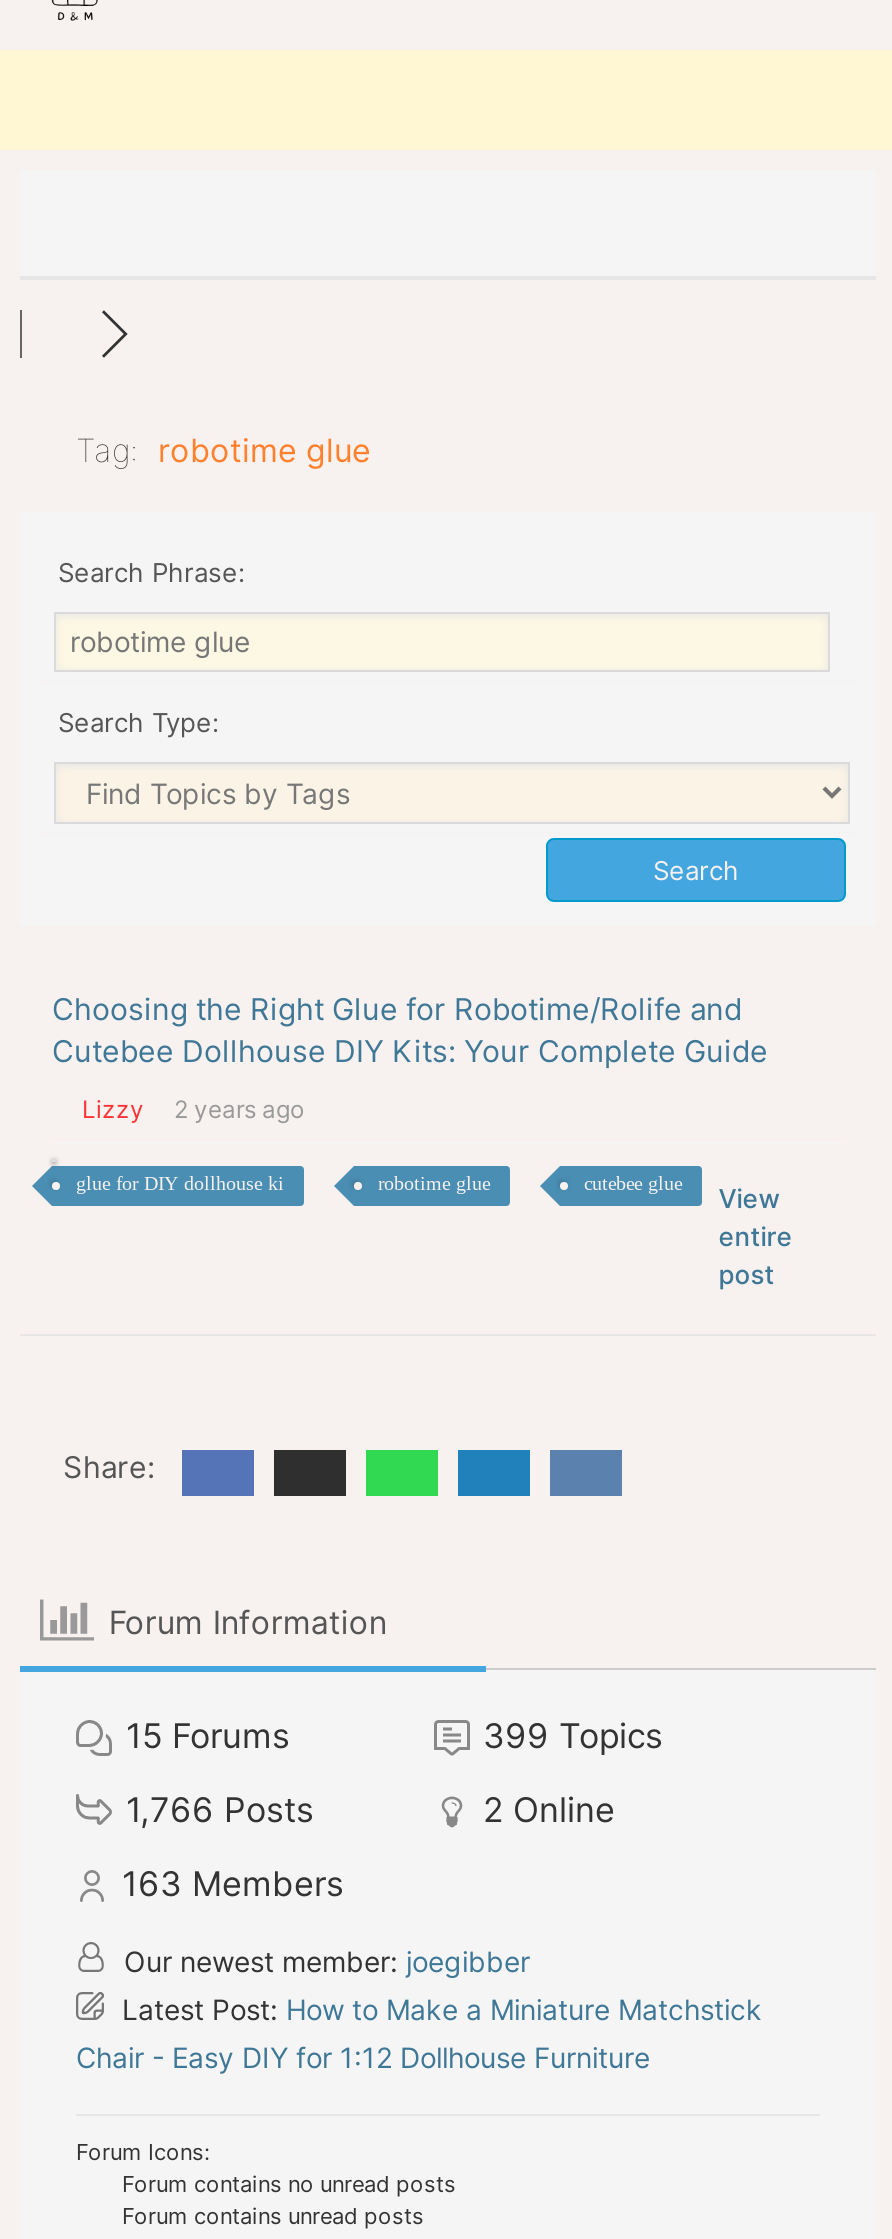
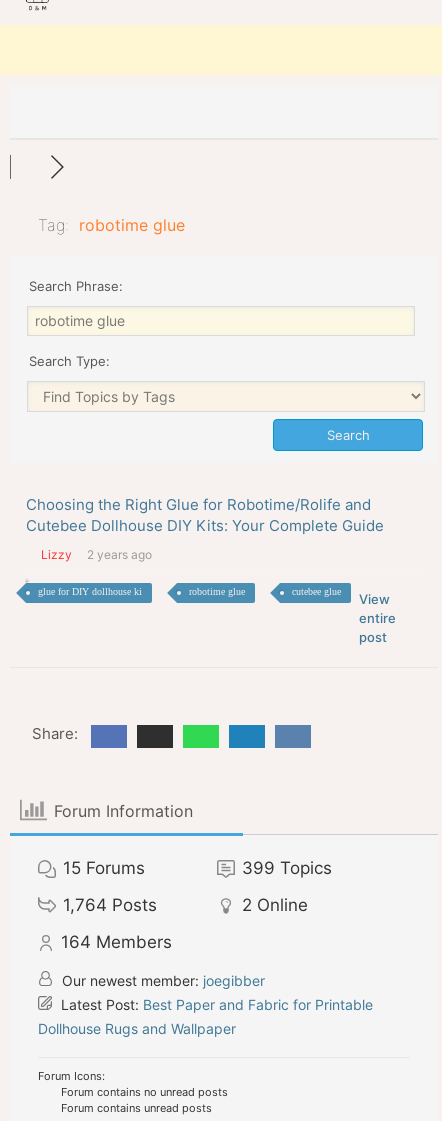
- 1,766 Posts
+ 1,764 Posts

- 163 Members
+ 164 Members

- Latest Post: How to Make a Miniature Matchstick
- Chair - Easy DIY for 1:12 Dollhouse Furniture
+ Latest Post: Best Paper and Fabric for Printable
+ Dollhouse Rugs and Wallpaper
